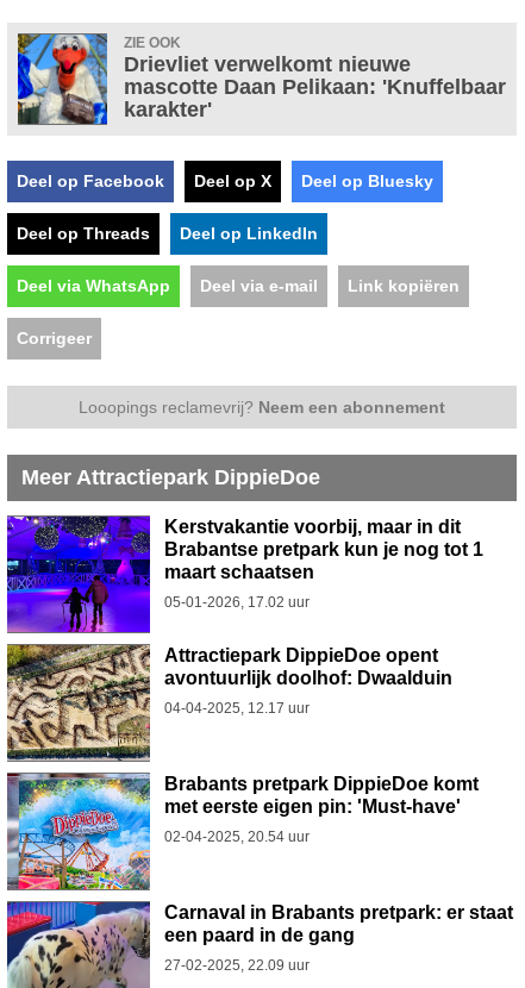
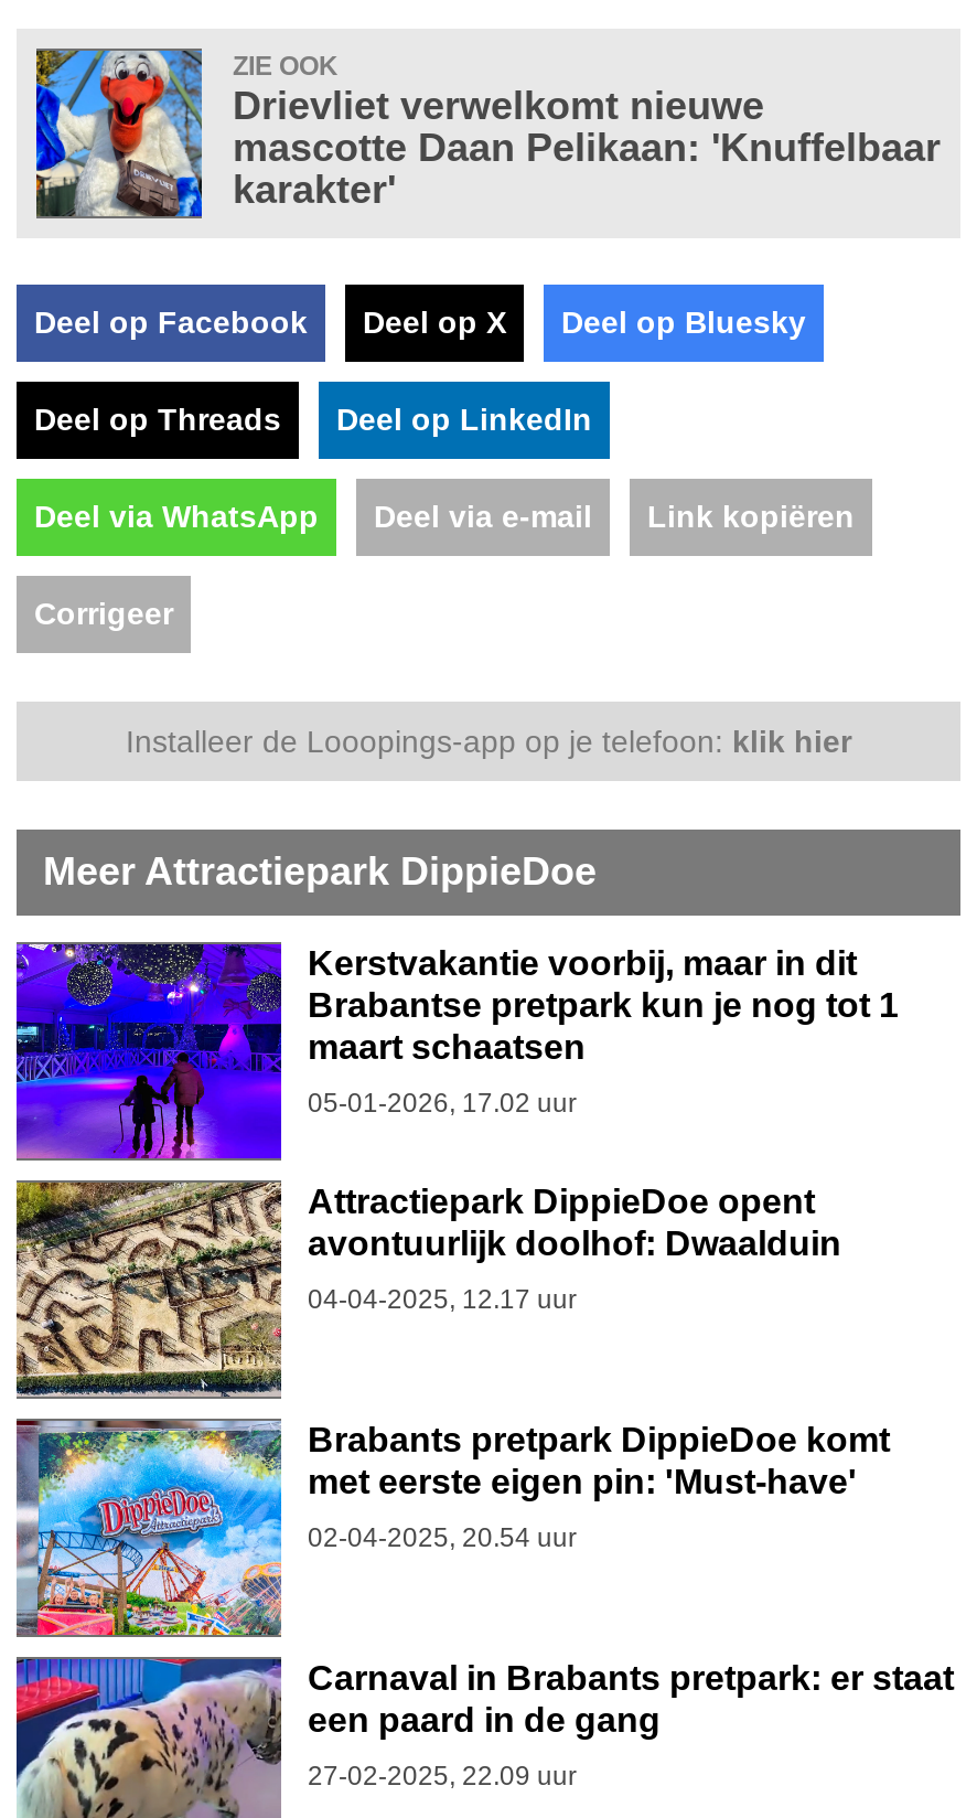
- Looopings reclamevrij? Neem een abonnement
+ Installeer de Looopings-app op je telefoon: klik hier
